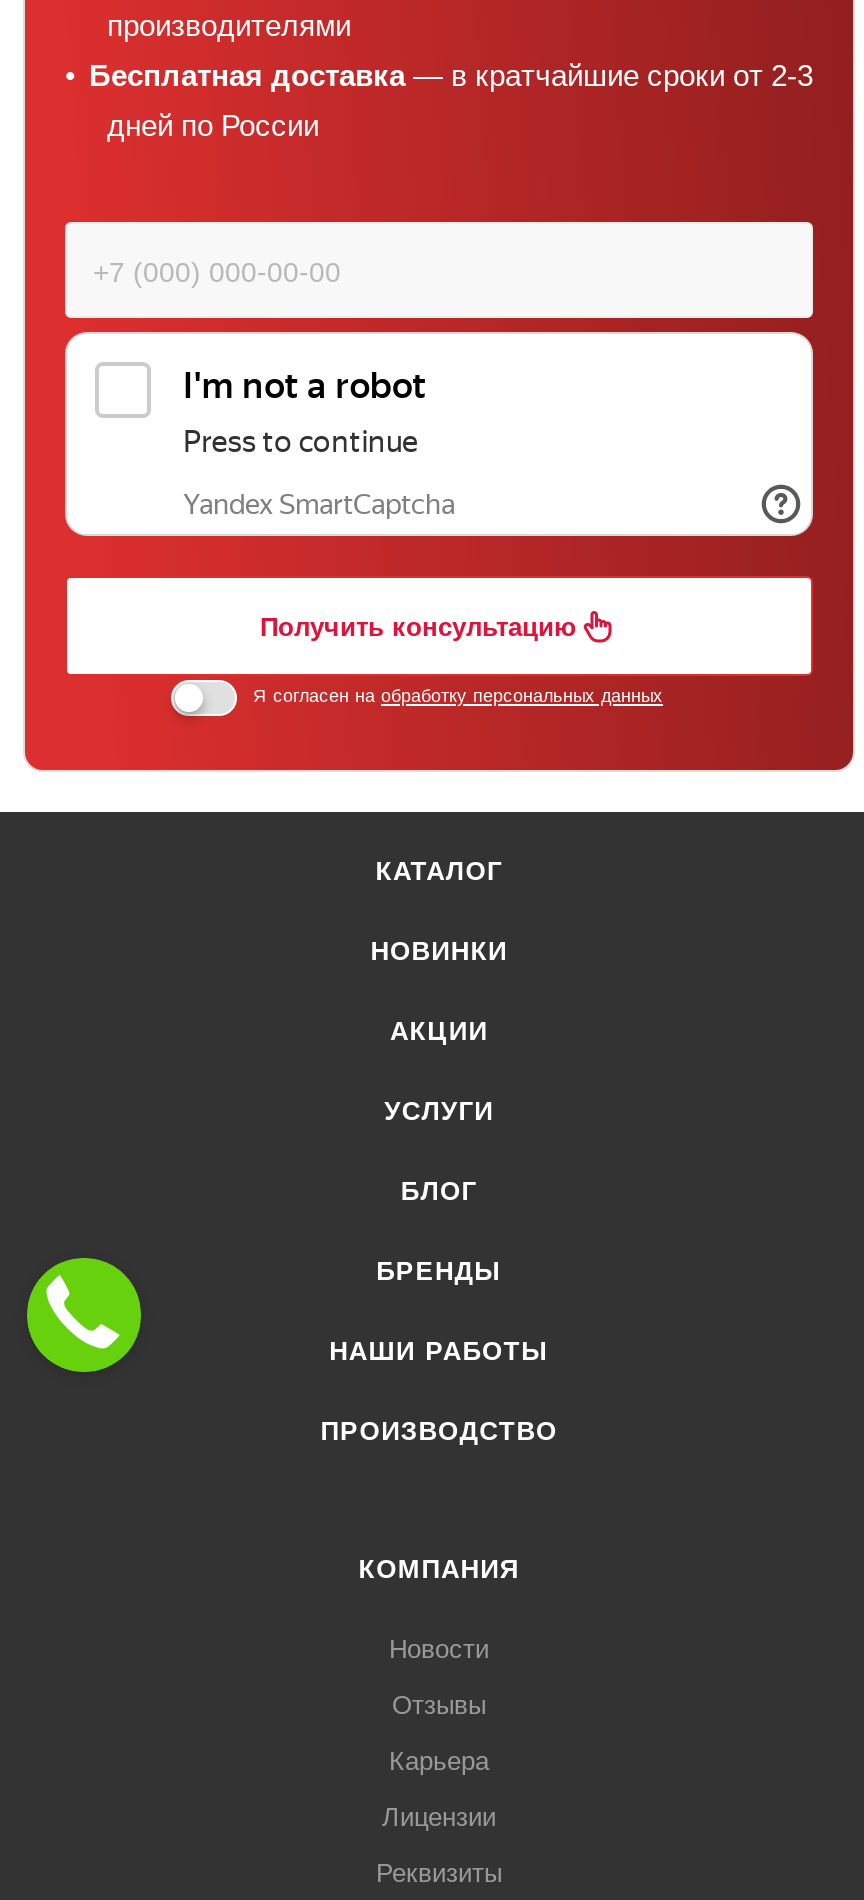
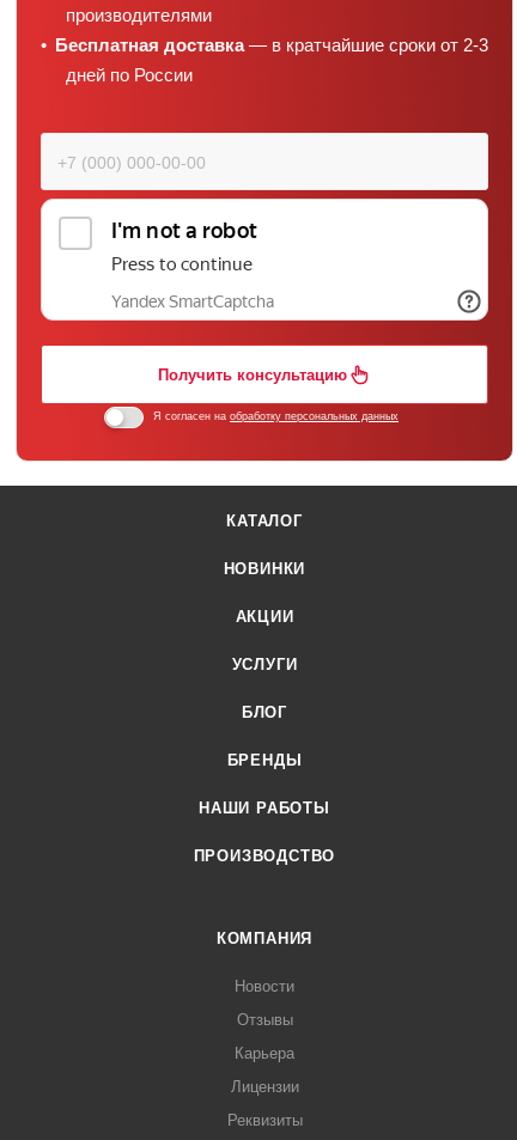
- [image]
